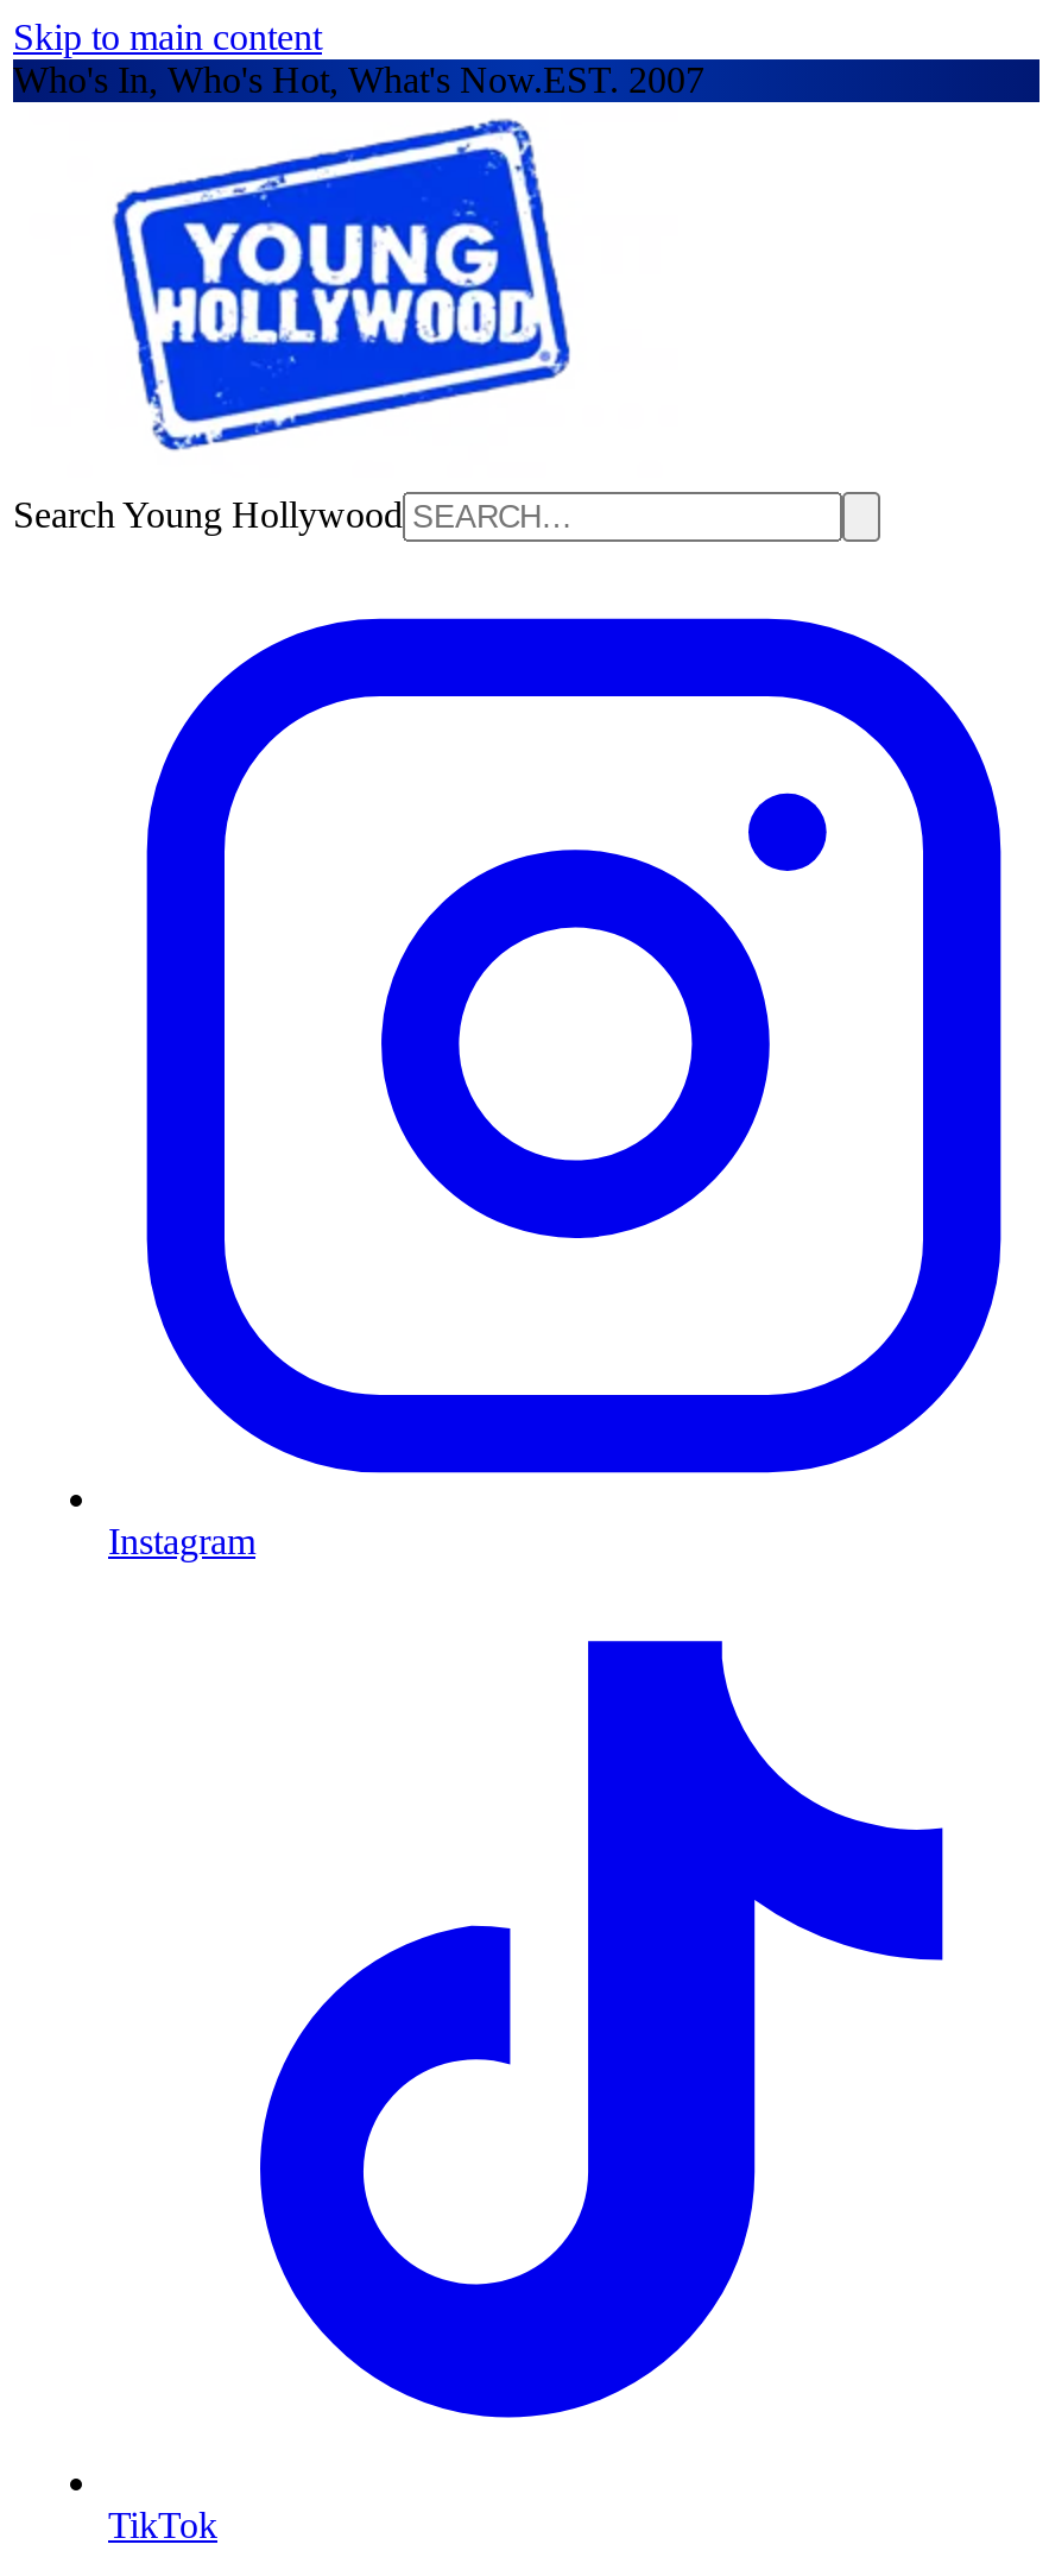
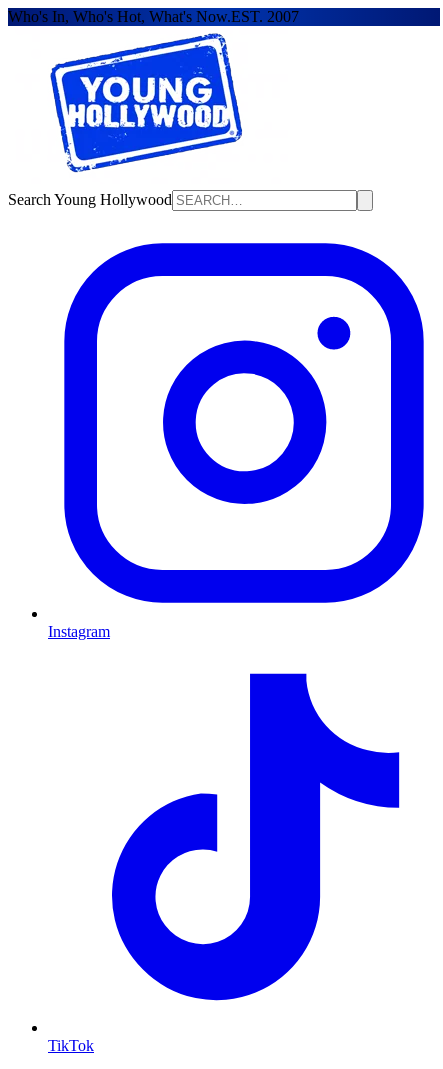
- Skip to main content
